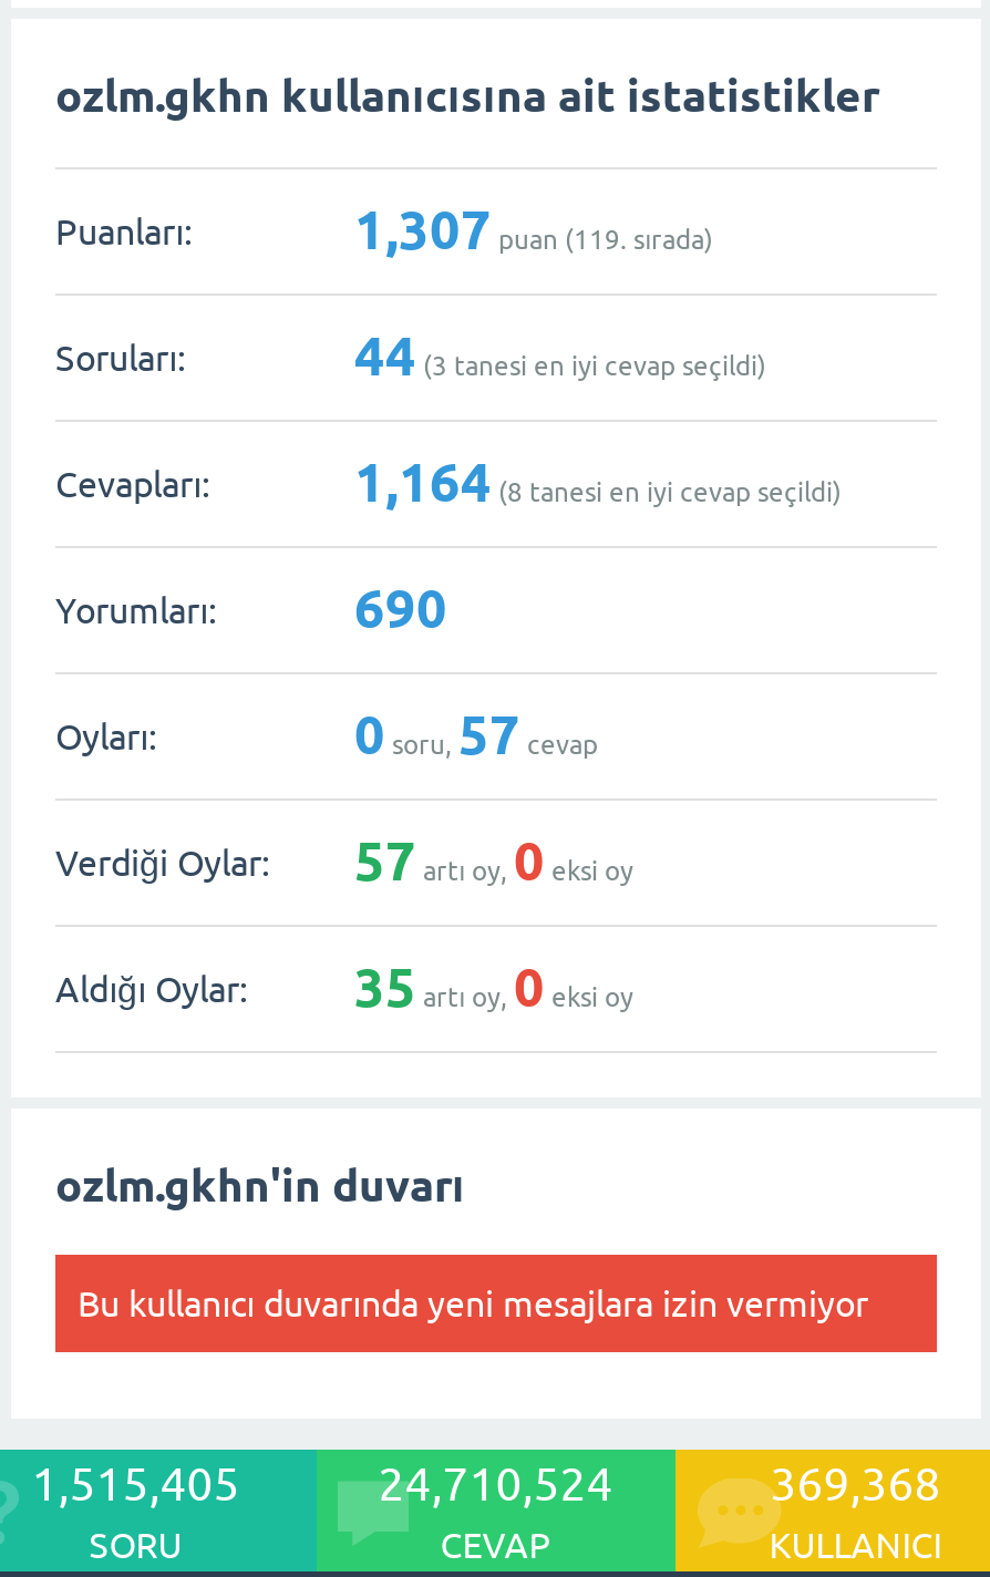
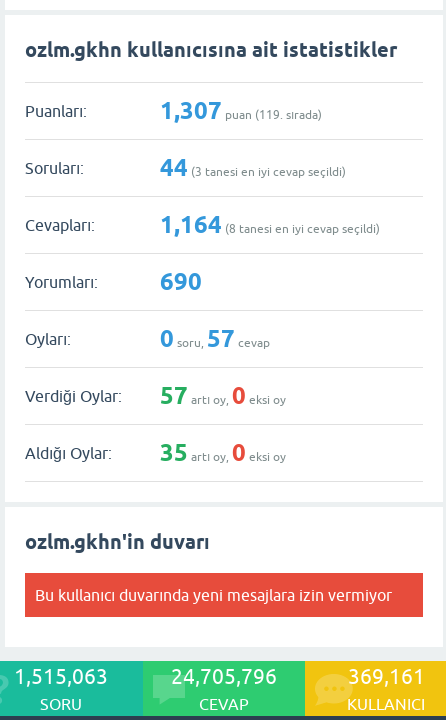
- 1,515,405
+ 1,515,063

- 24,710,524
+ 24,705,796

- 369,368
+ 369,161
